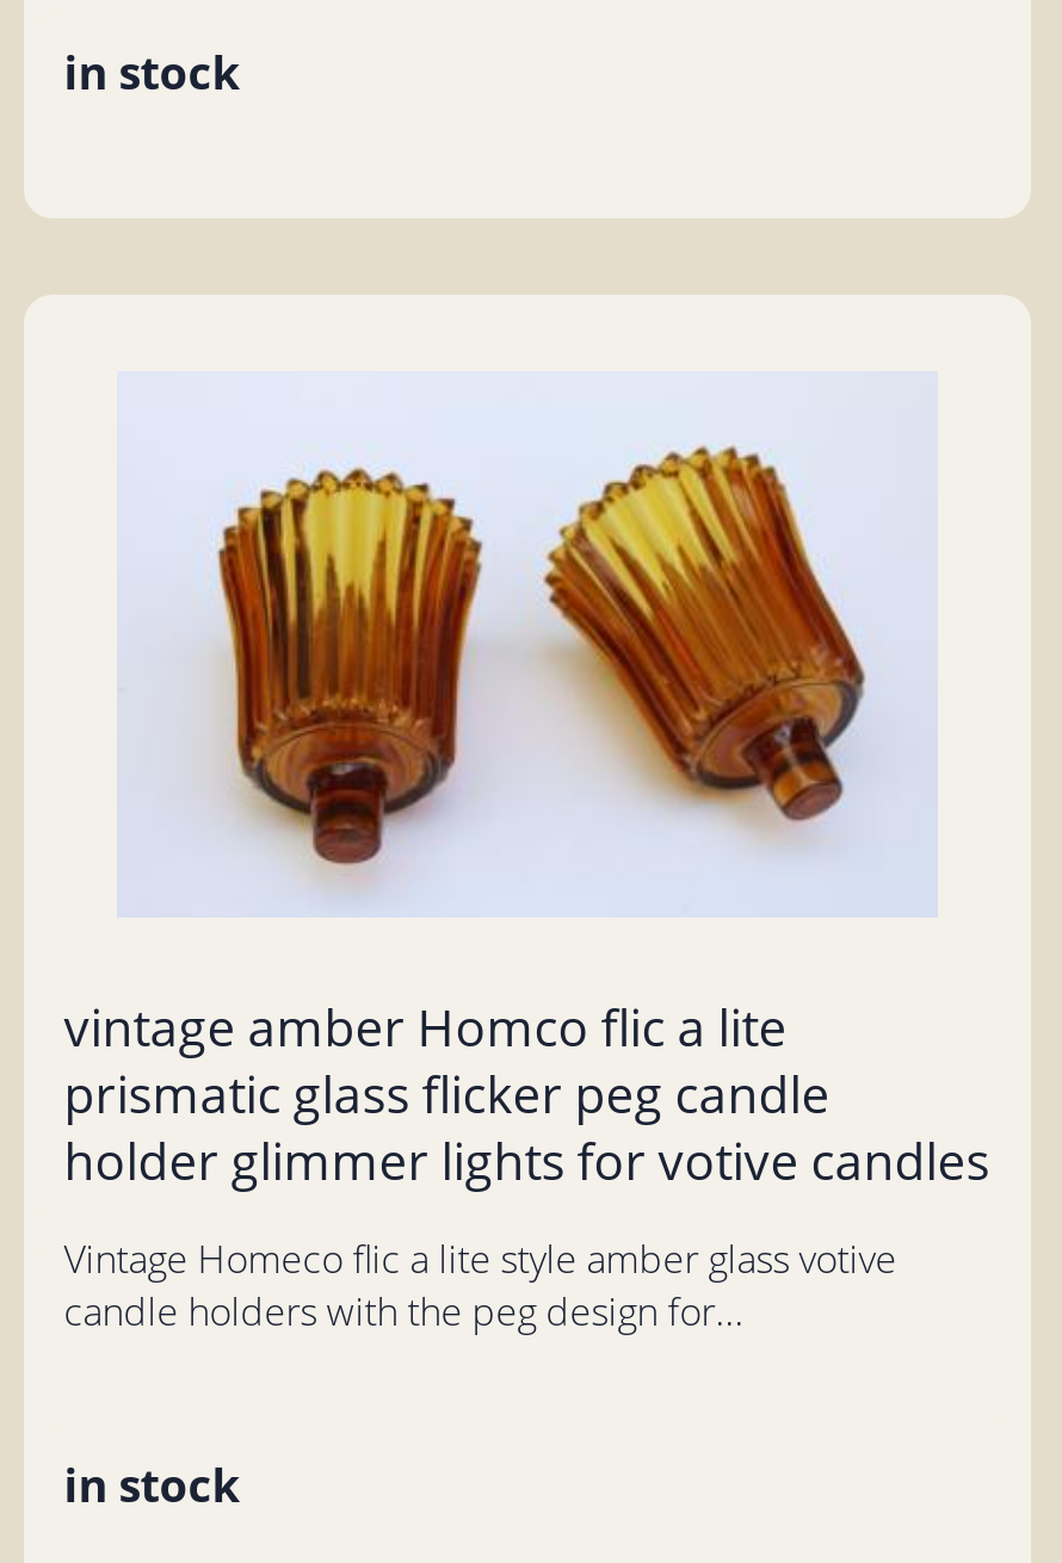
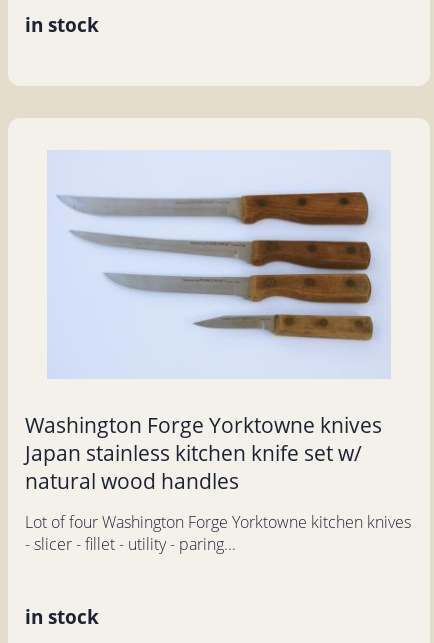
- [image]
+ [image]

- vintage amber Homco flic a lite
- prismatic glass flicker peg candle
- holder glimmer lights for votive candles
+ Washington Forge Yorktowne knives
+ Japan stainless kitchen knife set w/
+ natural wood handles

- Vintage Homeco flic a lite style amber glass votive
- candle holders with the peg design for...
+ Lot of four Washington Forge Yorktowne kitchen knives
+ - slicer - fillet - utility - paring...
